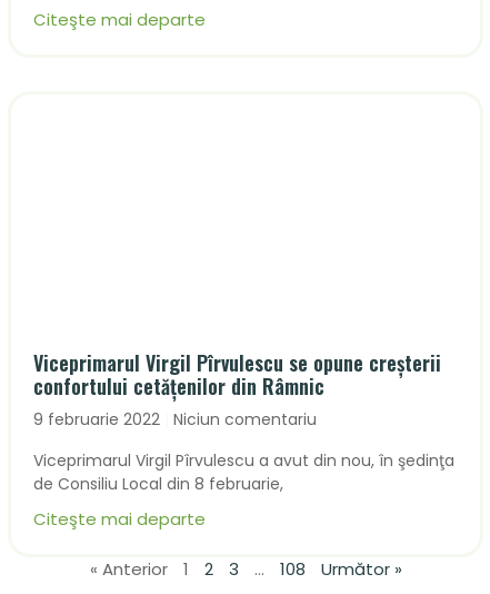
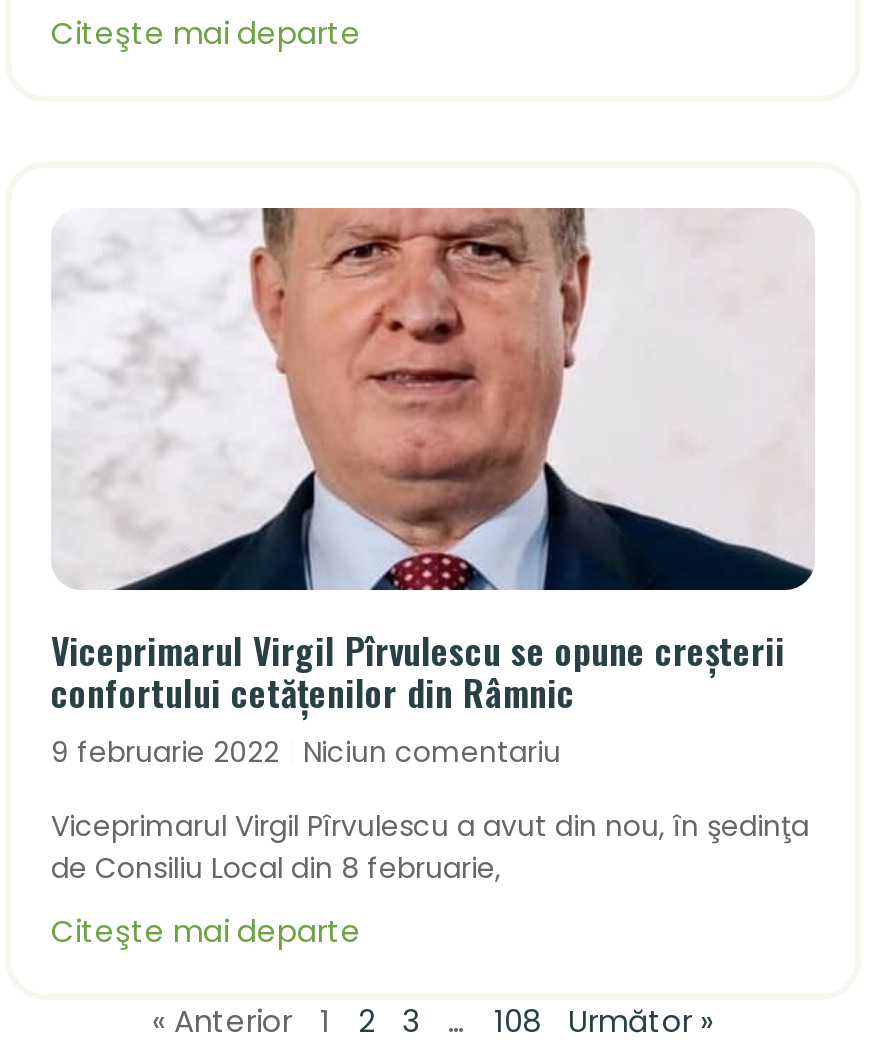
+ [image]
